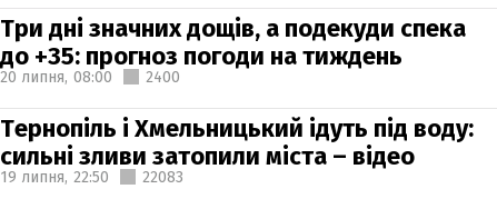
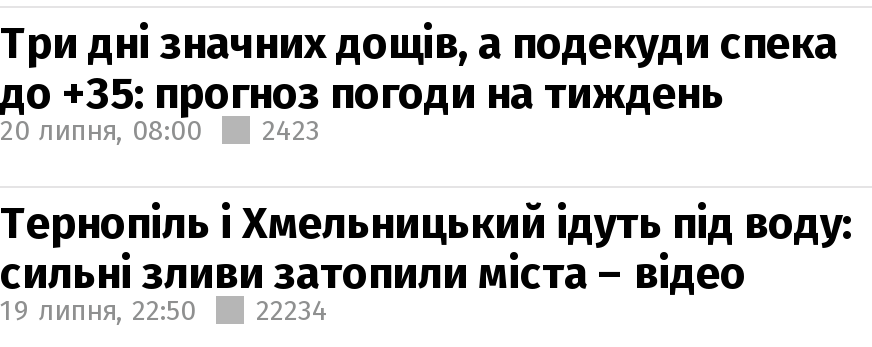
- 20 липня, 08:00 2400
+ 20 липня, 08:00 2423

- 19 липня, 22:50 22083
+ 19 липня, 22:50 22234
